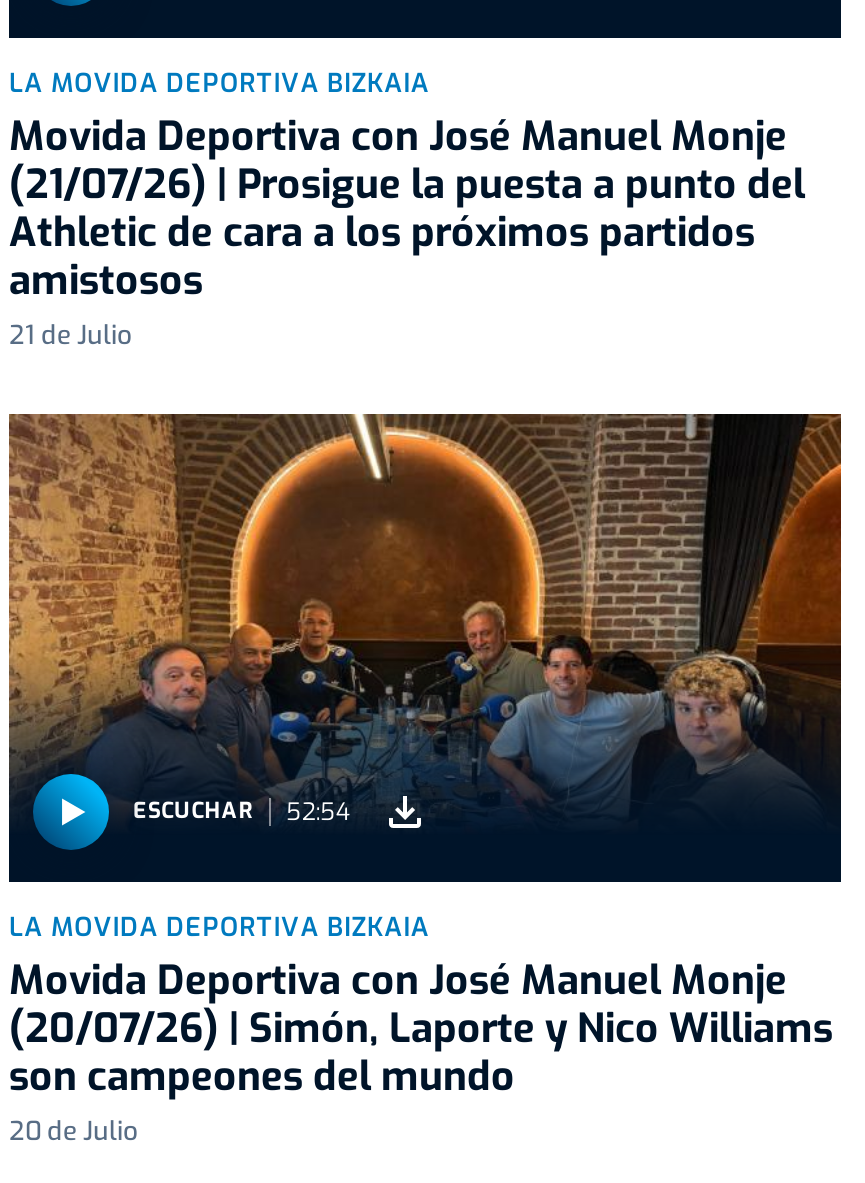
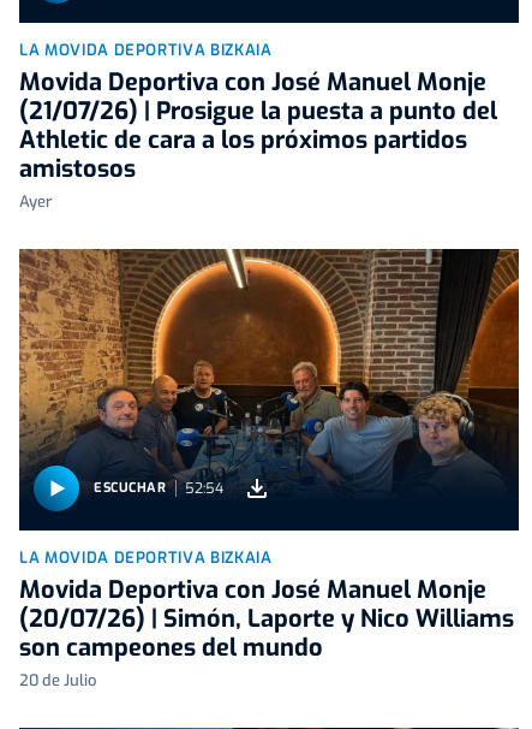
- 21 de Julio
+ Ayer
